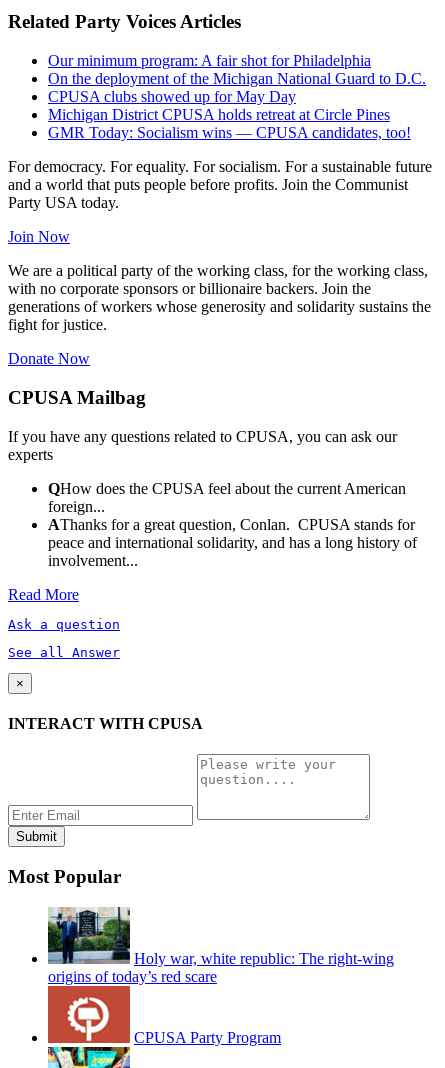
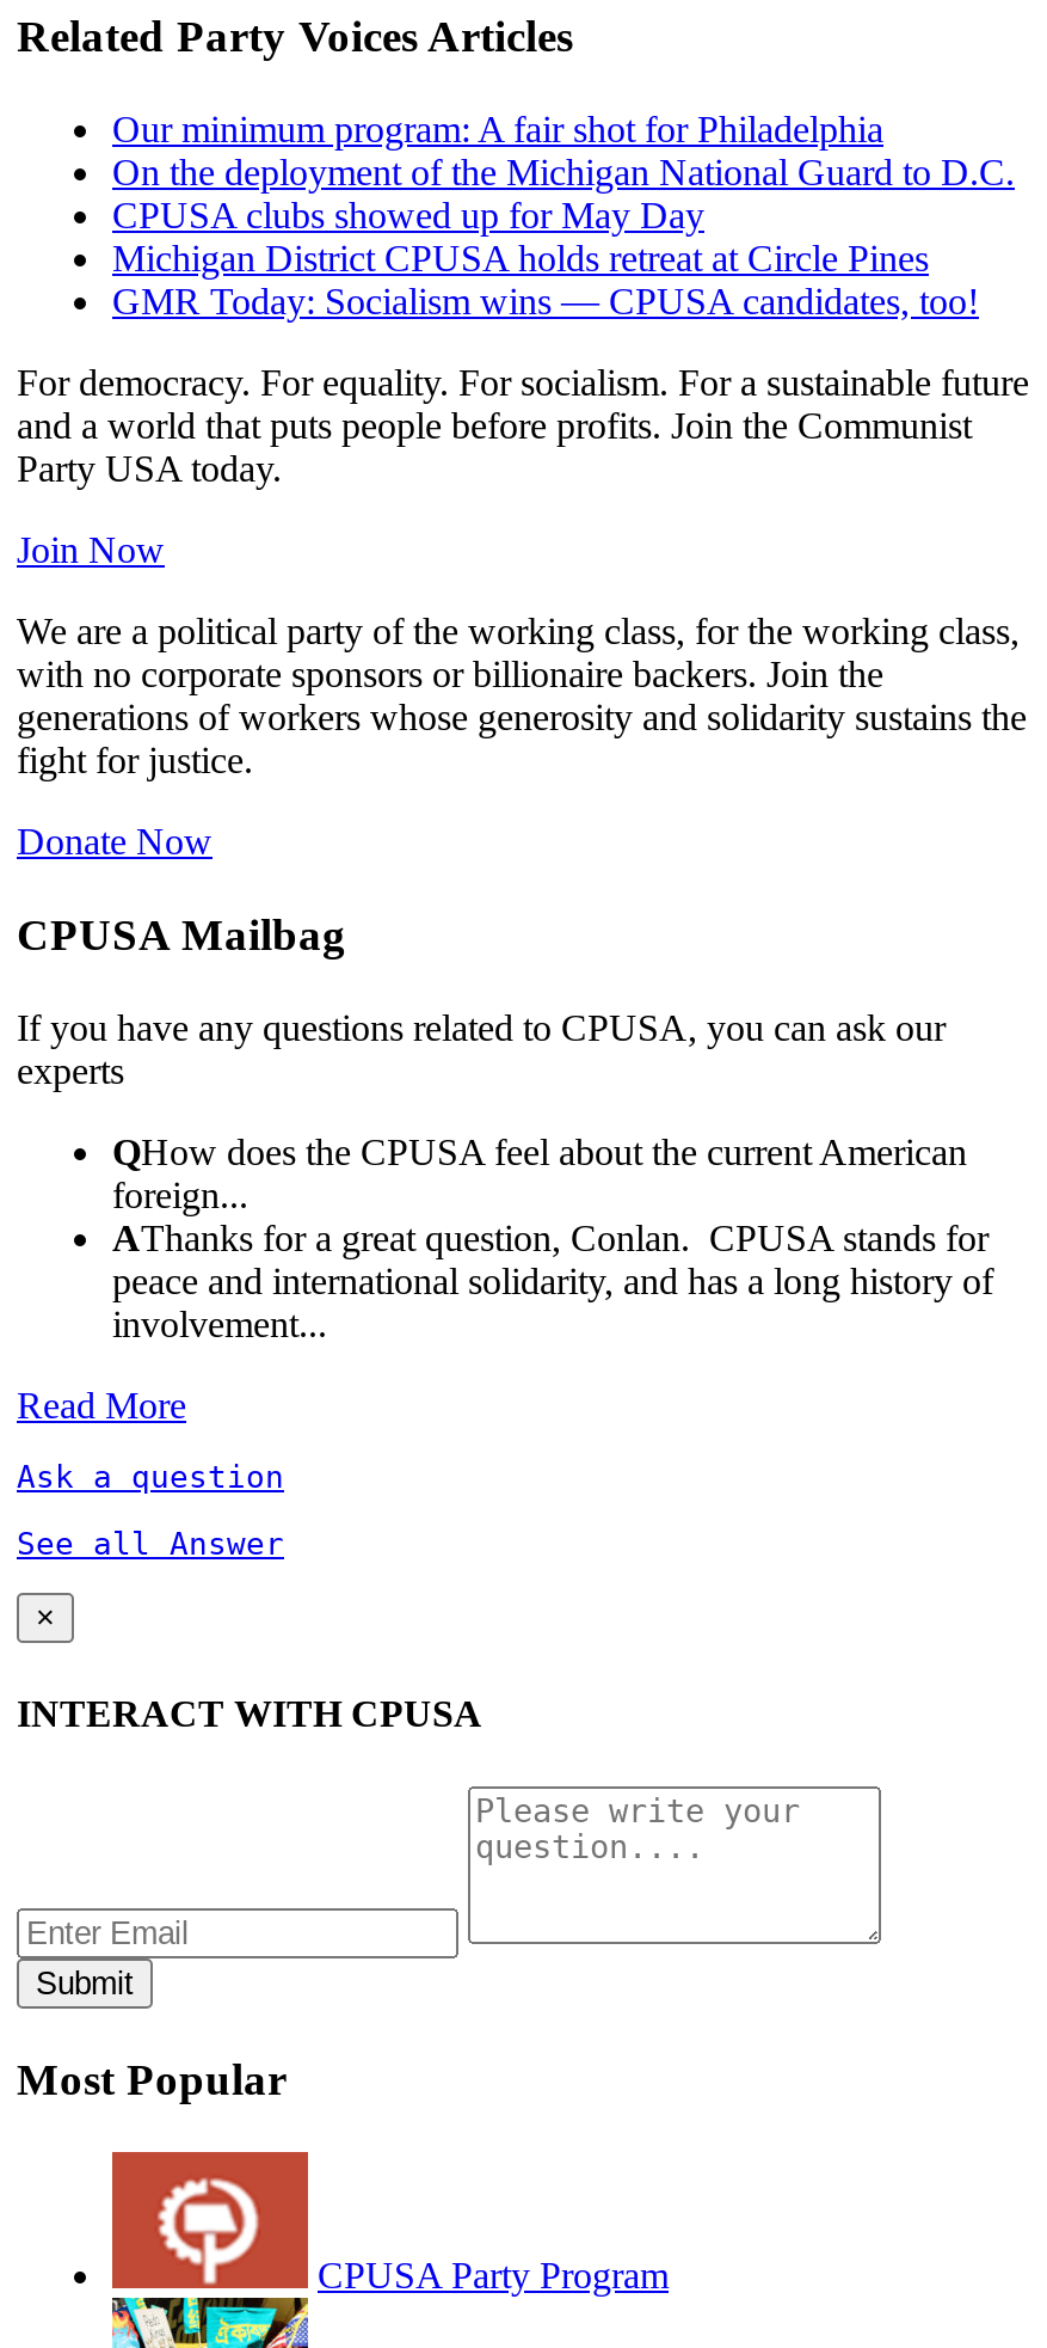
- [image]
- Holy war, white republic: The right-wing
- origins of today’s red scare
